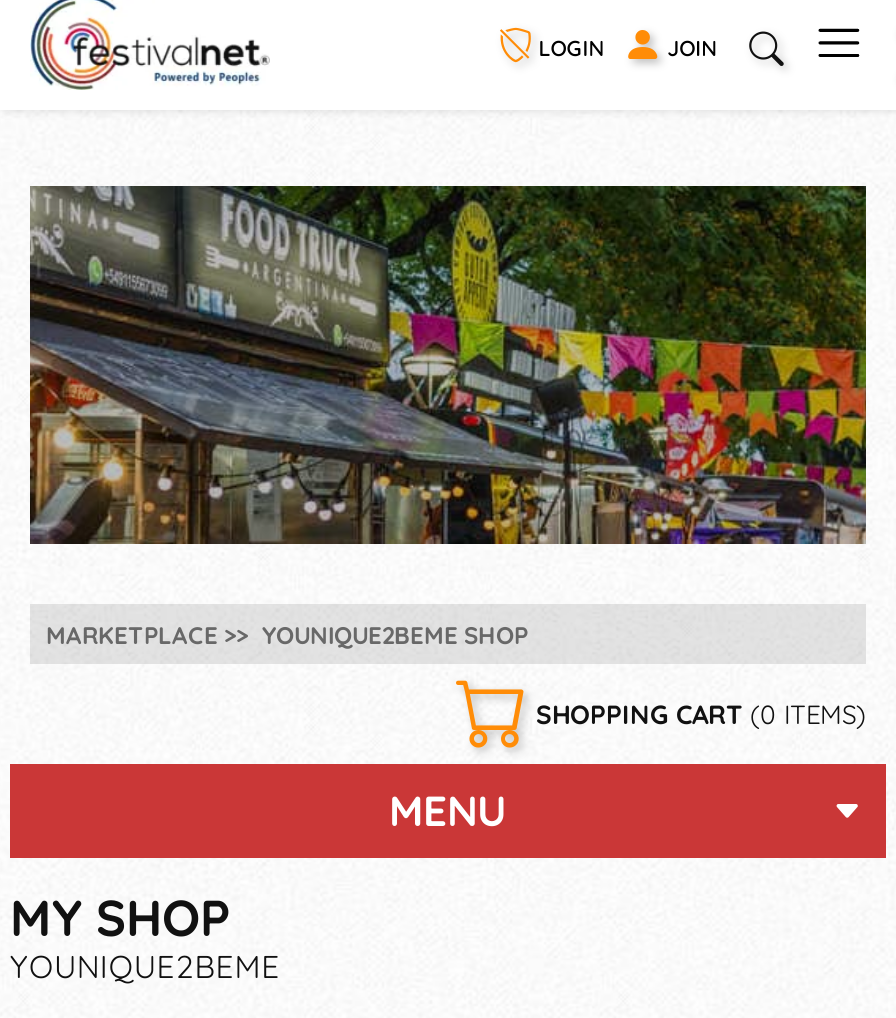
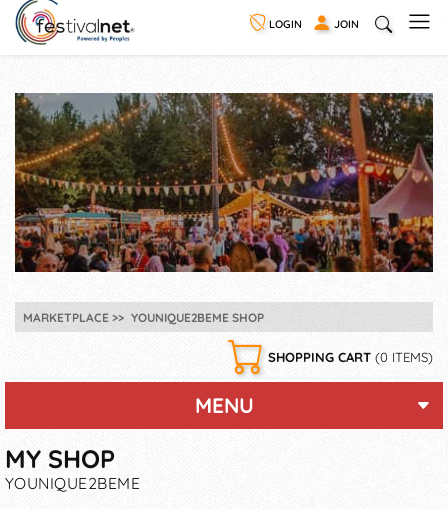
- [image]
+ [image]
